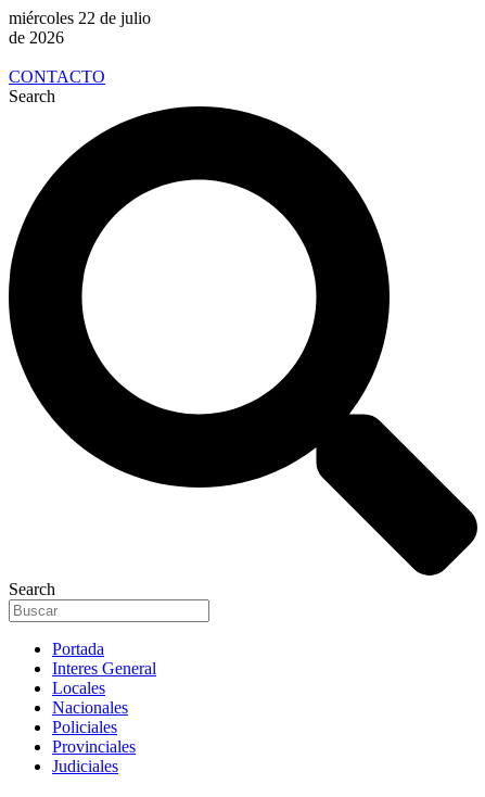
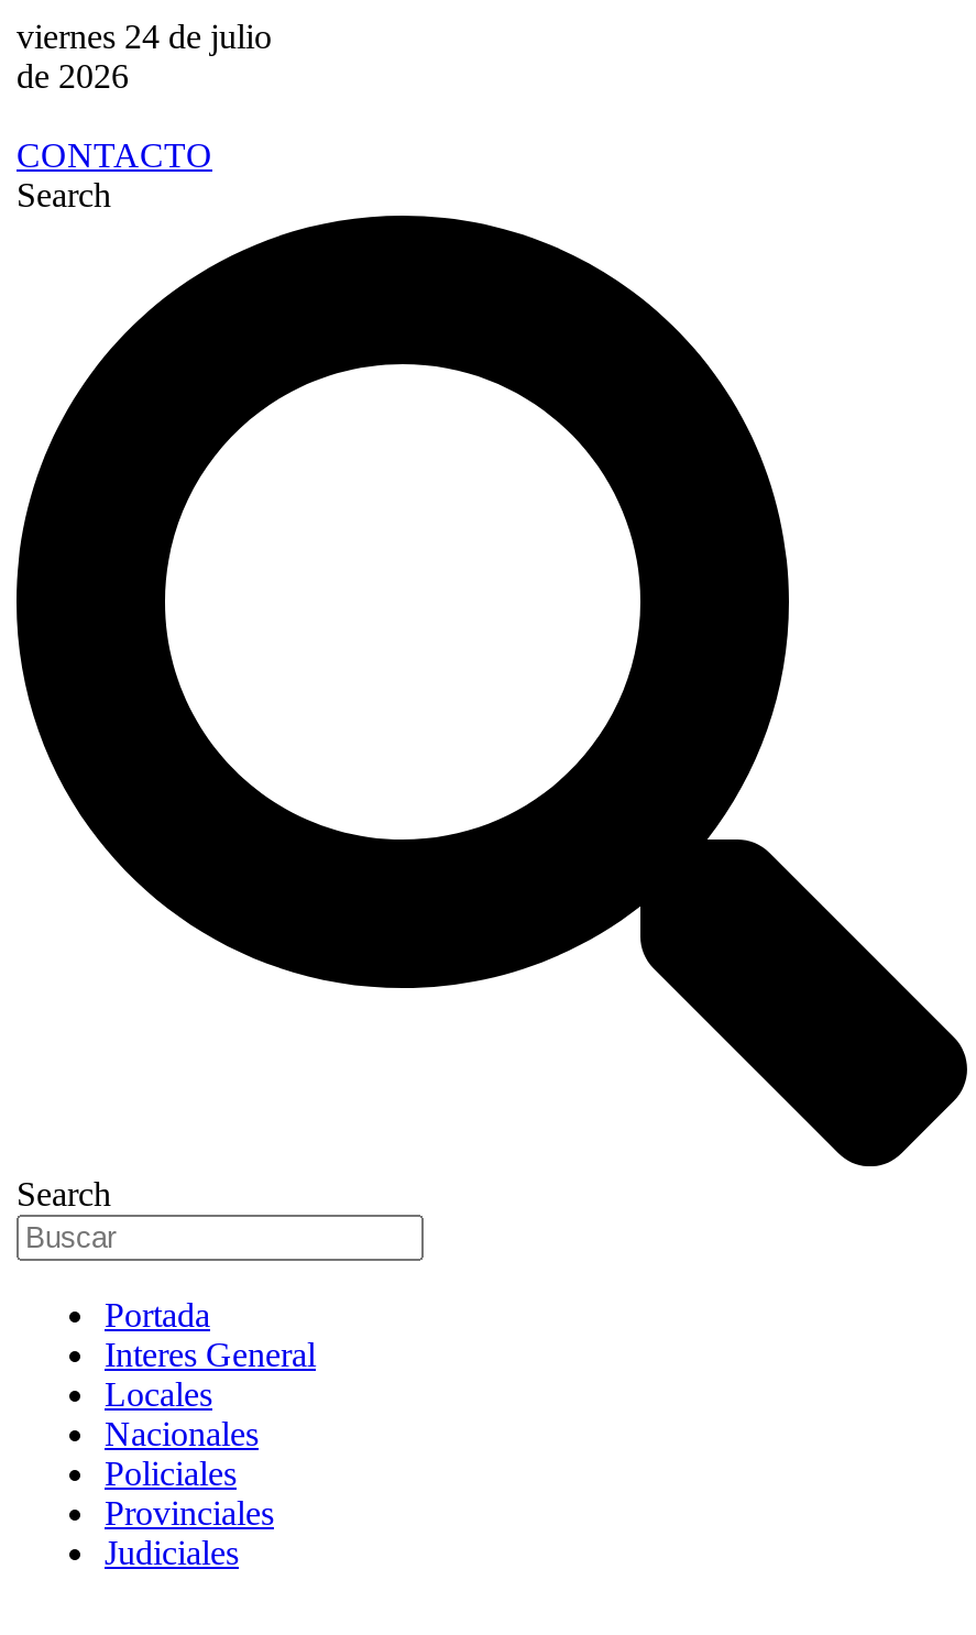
- miércoles 22 de julio
+ viernes 24 de julio
